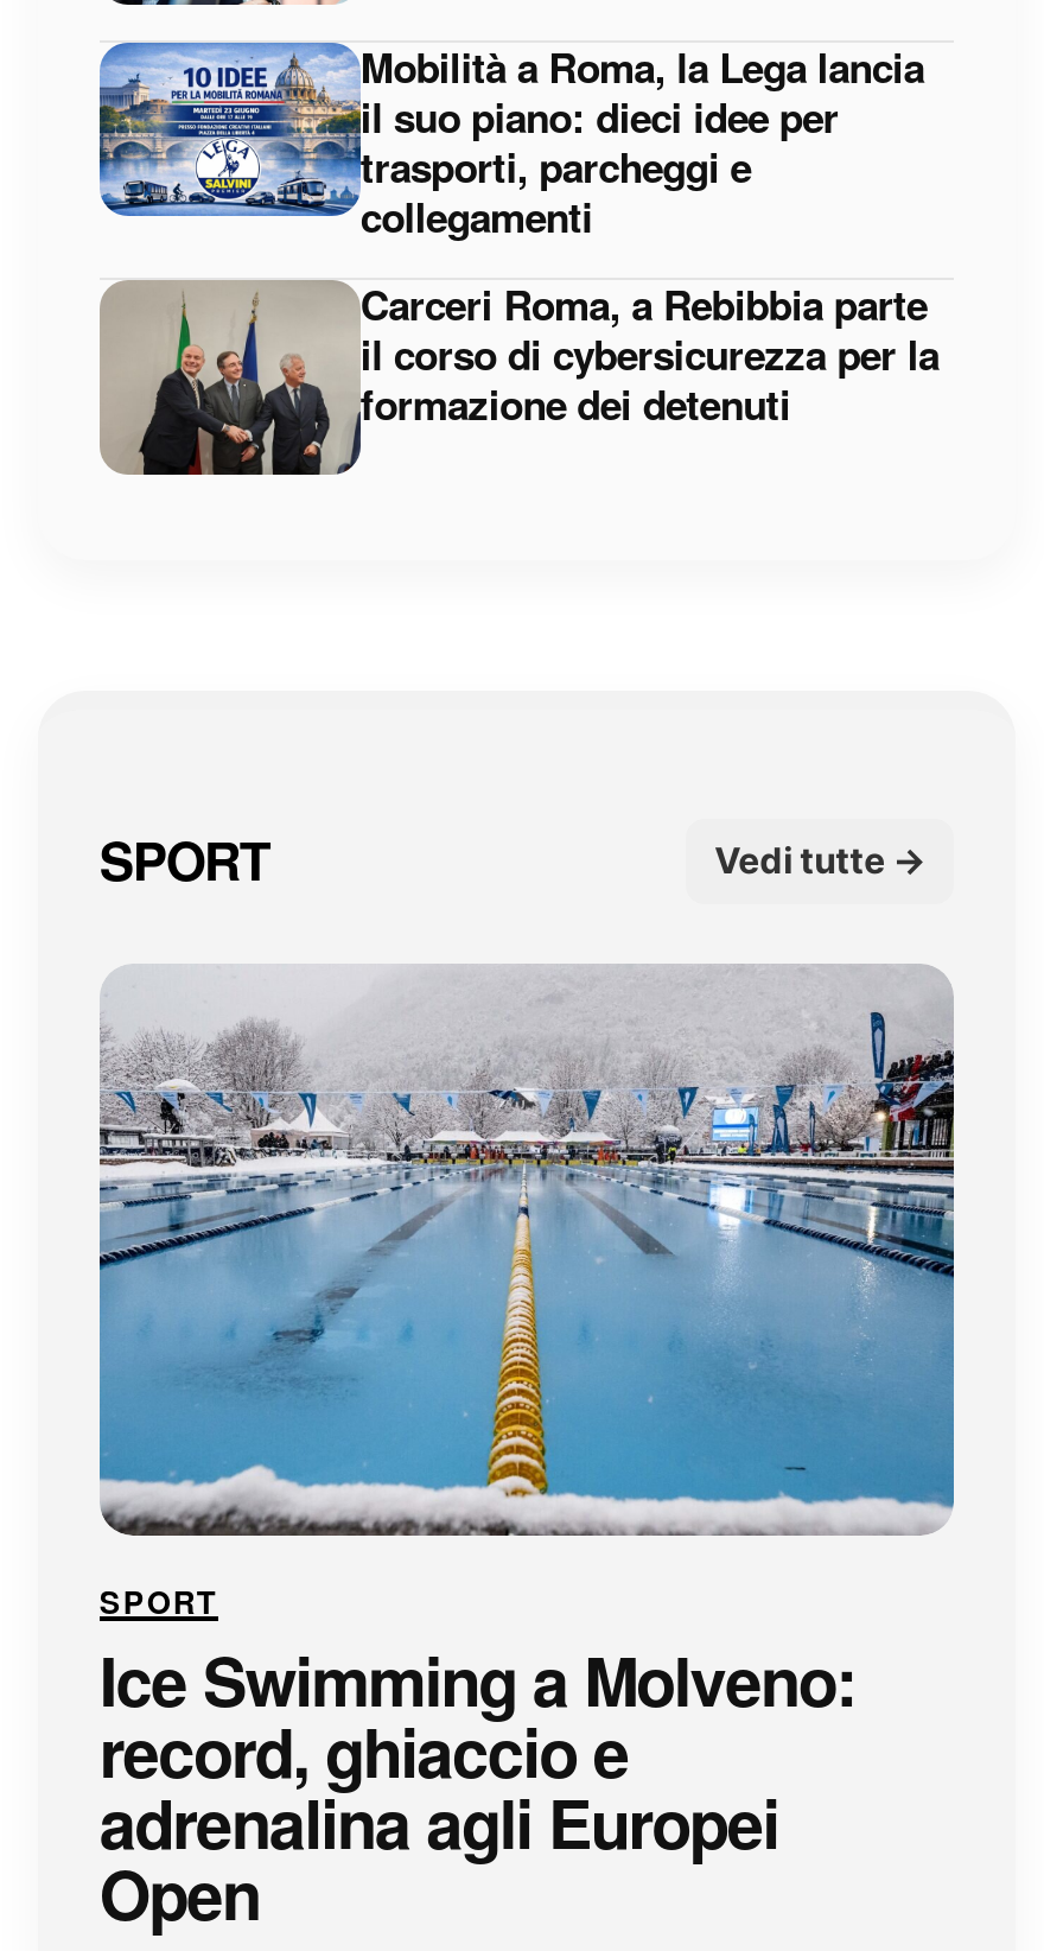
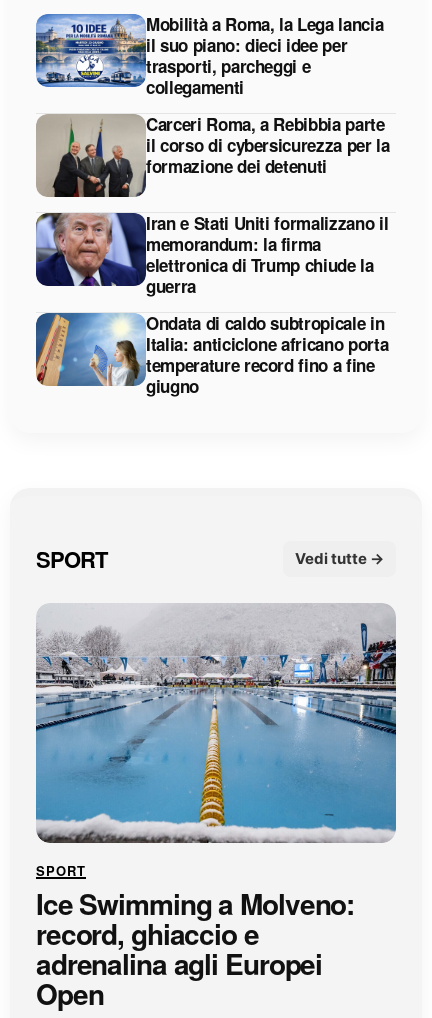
+ [image]
+ Iran e Stati Uniti formalizzano il
+ memorandum: la firma
+ elettronica di Trump chiude la
+ guerra
+ Ondata di caldo subtropicale in
+ Italia: anticiclone africano porta
+ temperature record fino a fine
+ giugno

+ [image]
